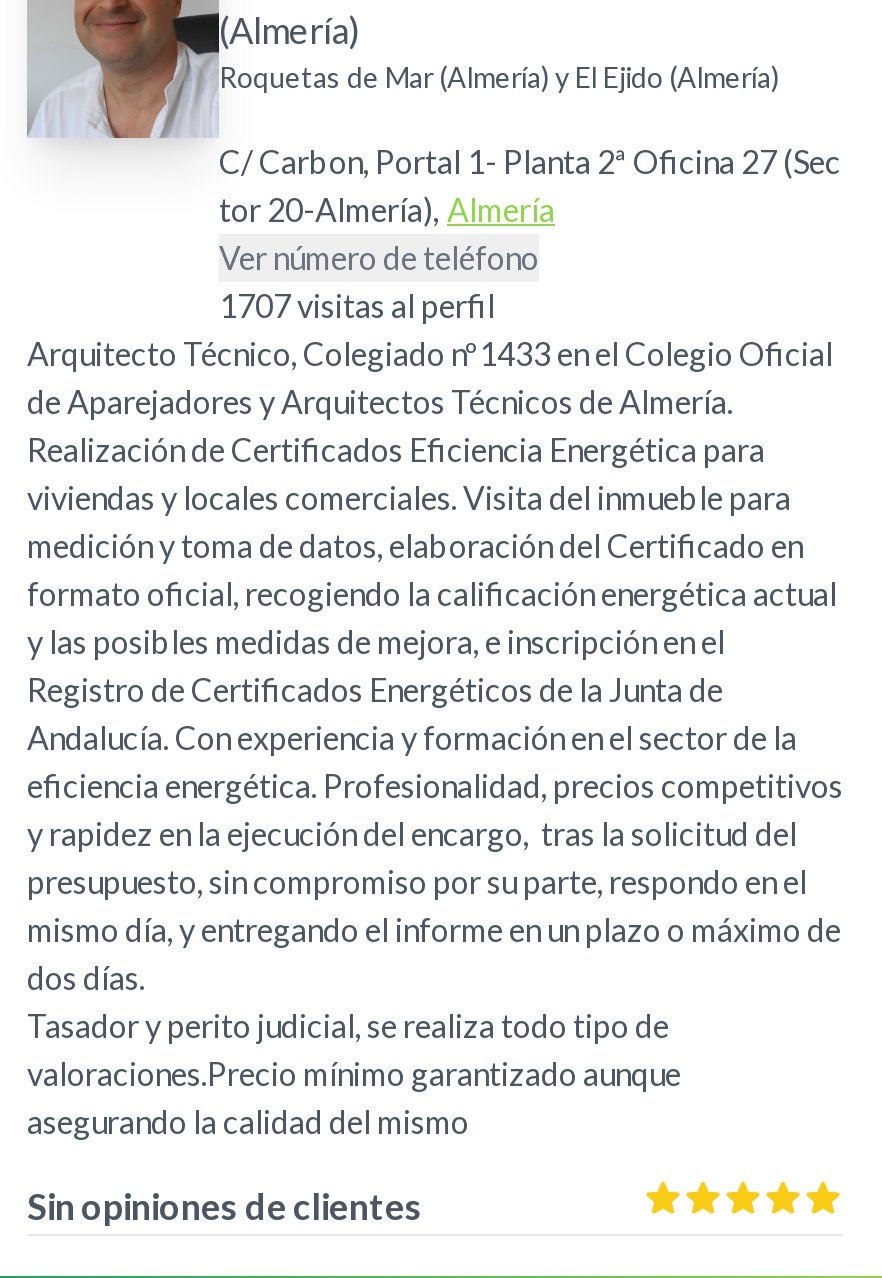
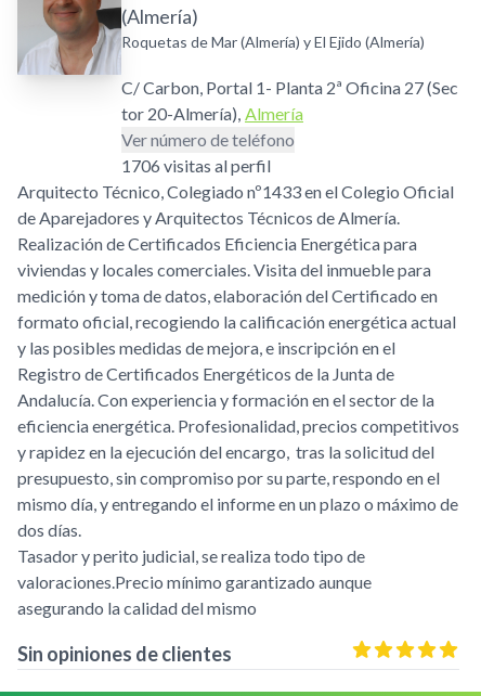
- 1707visitas al perfil
+ 1706visitas al perfil
